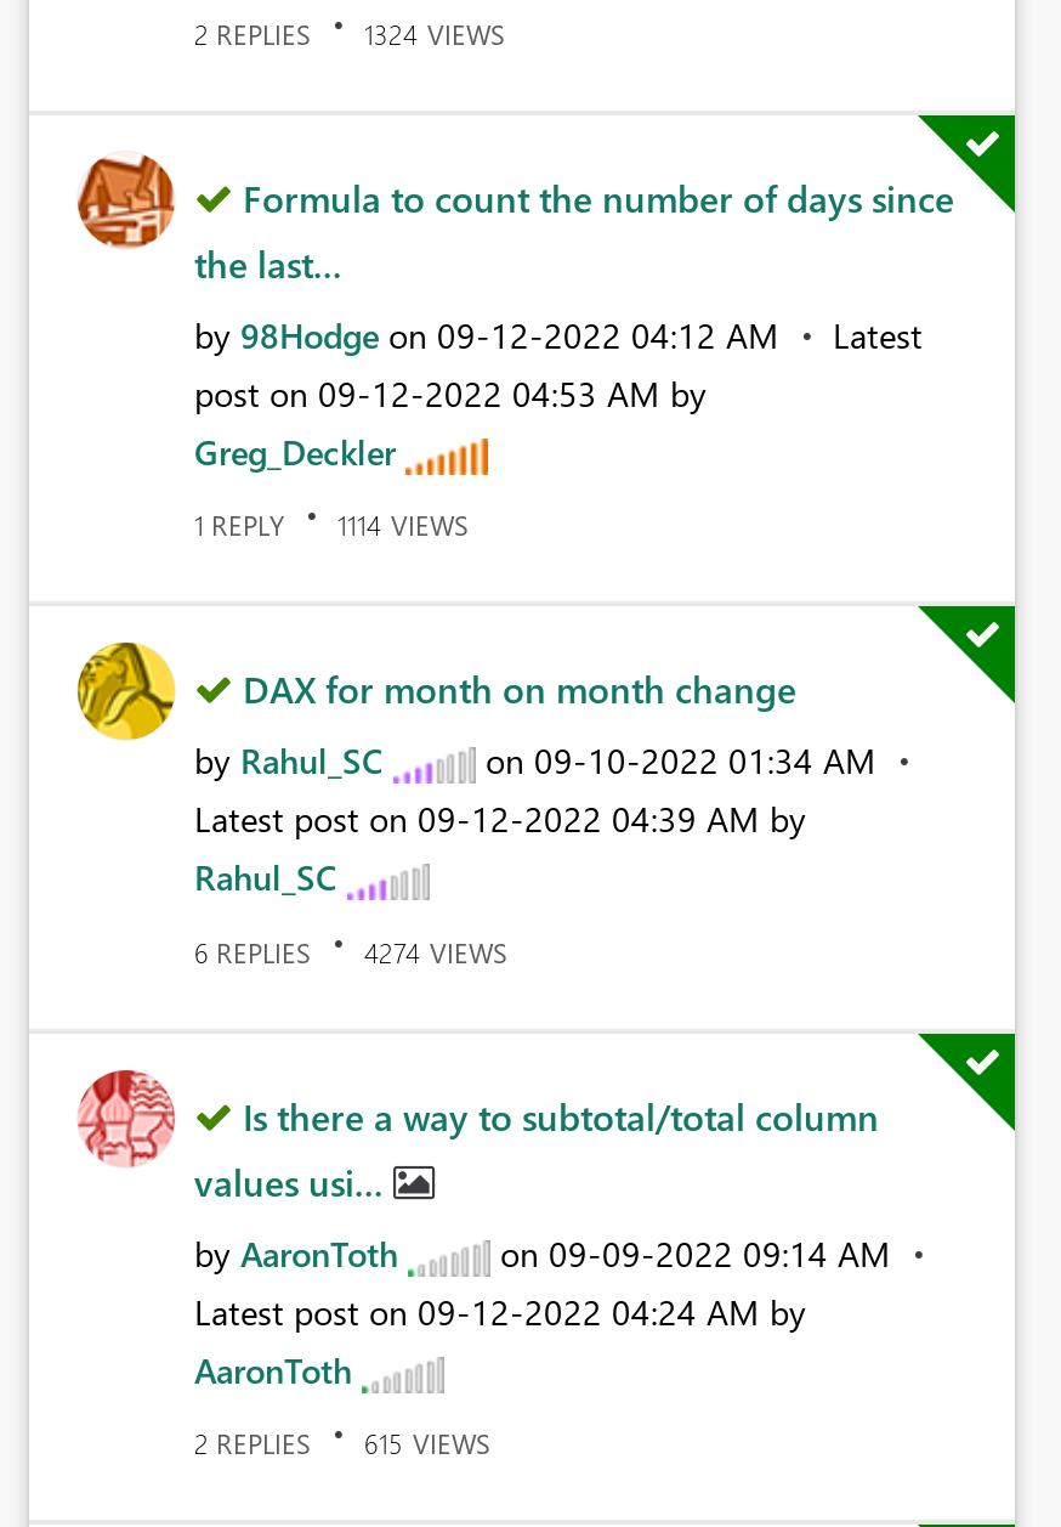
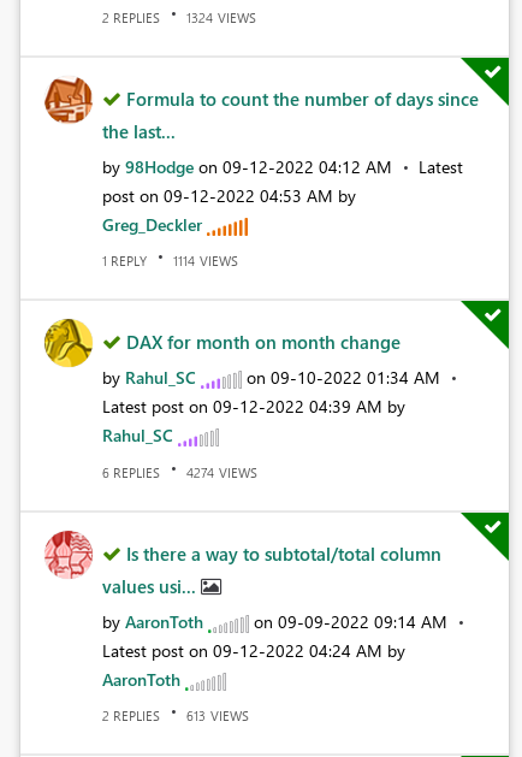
- 2 REPLIES 615 VIEWS
+ 2 REPLIES 613 VIEWS
